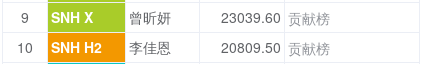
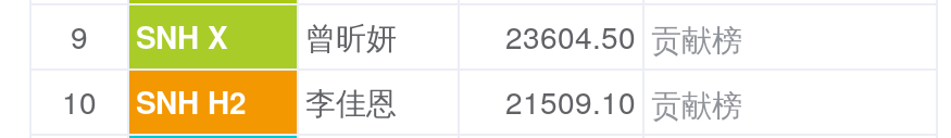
- 23039.60 贡献榜
+ 23604.50 贡献榜

- 20809.50 贡献榜
+ 21509.10 贡献榜
